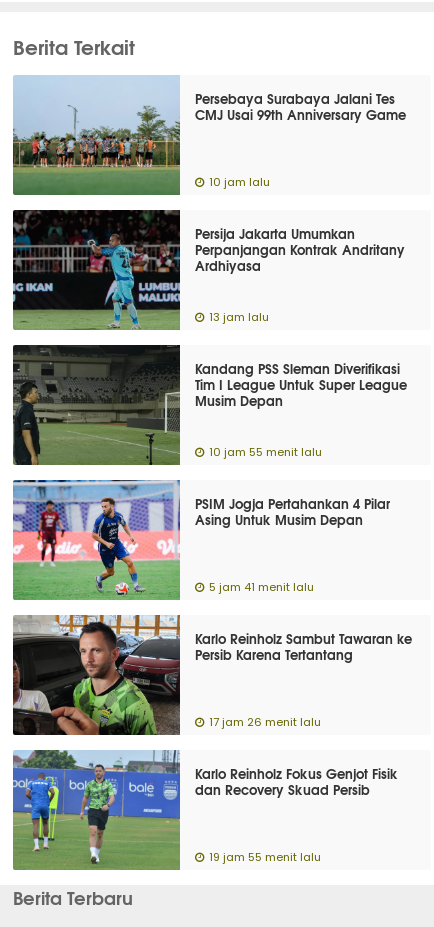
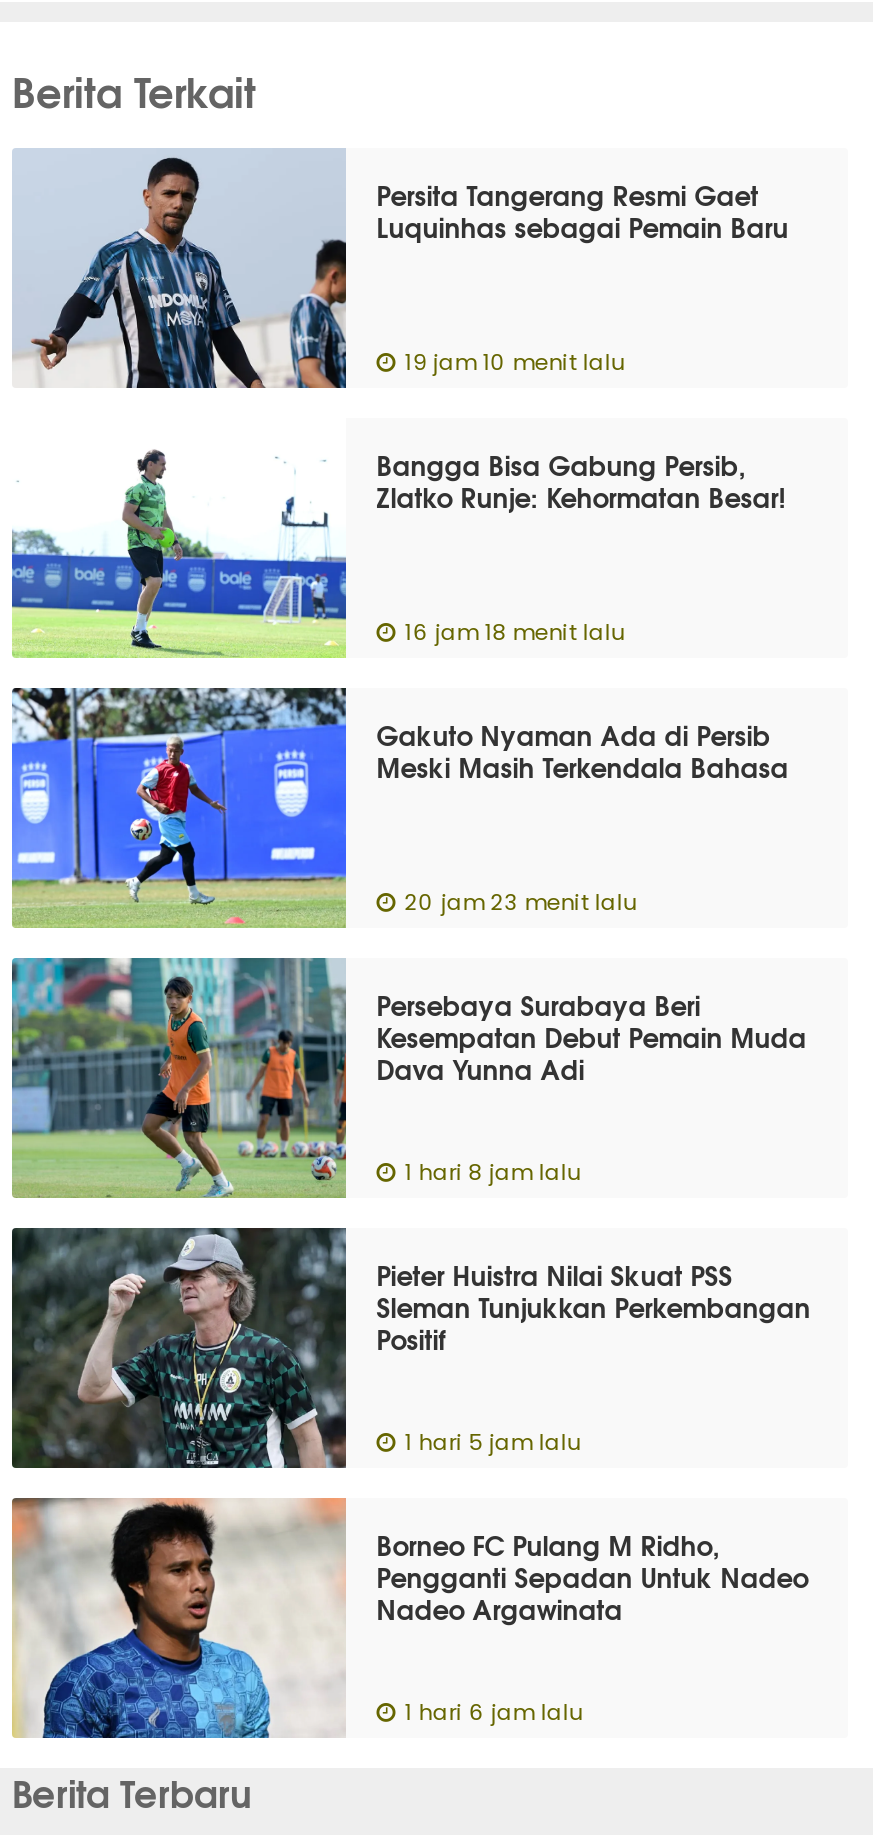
- [image]
- Persebaya Surabaya Jalani Tes
- CMJ Usai 99th Anniversary Game
+ [image]
+ Persita Tangerang Resmi Gaet
+ Luquinhas sebagai Pemain Baru

- 10 jam lalu
+ 19 jam 10 menit lalu

- [image]
- Persija Jakarta Umumkan
- Perpanjangan Kontrak Andritany
- Ardhiyasa
+ [image]
+ Bangga Bisa Gabung Persib,
+ Zlatko Runje: Kehormatan Besar!

- 13 jam lalu
+ 16 jam 18 menit lalu

- [image]
- Kandang PSS Sleman Diverifikasi
- Tim I League Untuk Super League
- Musim Depan
+ [image]
+ Gakuto Nyaman Ada di Persib
+ Meski Masih Terkendala Bahasa

- 10 jam 55 menit lalu
+ 20 jam 23 menit lalu

- [image]
- PSIM Jogja Pertahankan 4 Pilar
- Asing Untuk Musim Depan
+ [image]
+ Persebaya Surabaya Beri
+ Kesempatan Debut Pemain Muda
+ Dava Yunna Adi

- 5 jam 41 menit lalu
+ 1 hari 8 jam lalu

- [image]
- Karlo Reinholz Sambut Tawaran ke
- Persib Karena Tertantang
+ [image]
+ Pieter Huistra Nilai Skuat PSS
+ Sleman Tunjukkan Perkembangan
+ Positif

- 17 jam 26 menit lalu
+ 1 hari 5 jam lalu

- [image]
- Karlo Reinholz Fokus Genjot Fisik
- dan Recovery Skuad Persib
+ [image]
+ Borneo FC Pulang M Ridho,
+ Pengganti Sepadan Untuk Nadeo
+ Nadeo Argawinata

- 19 jam 55 menit lalu
+ 1 hari 6 jam lalu
